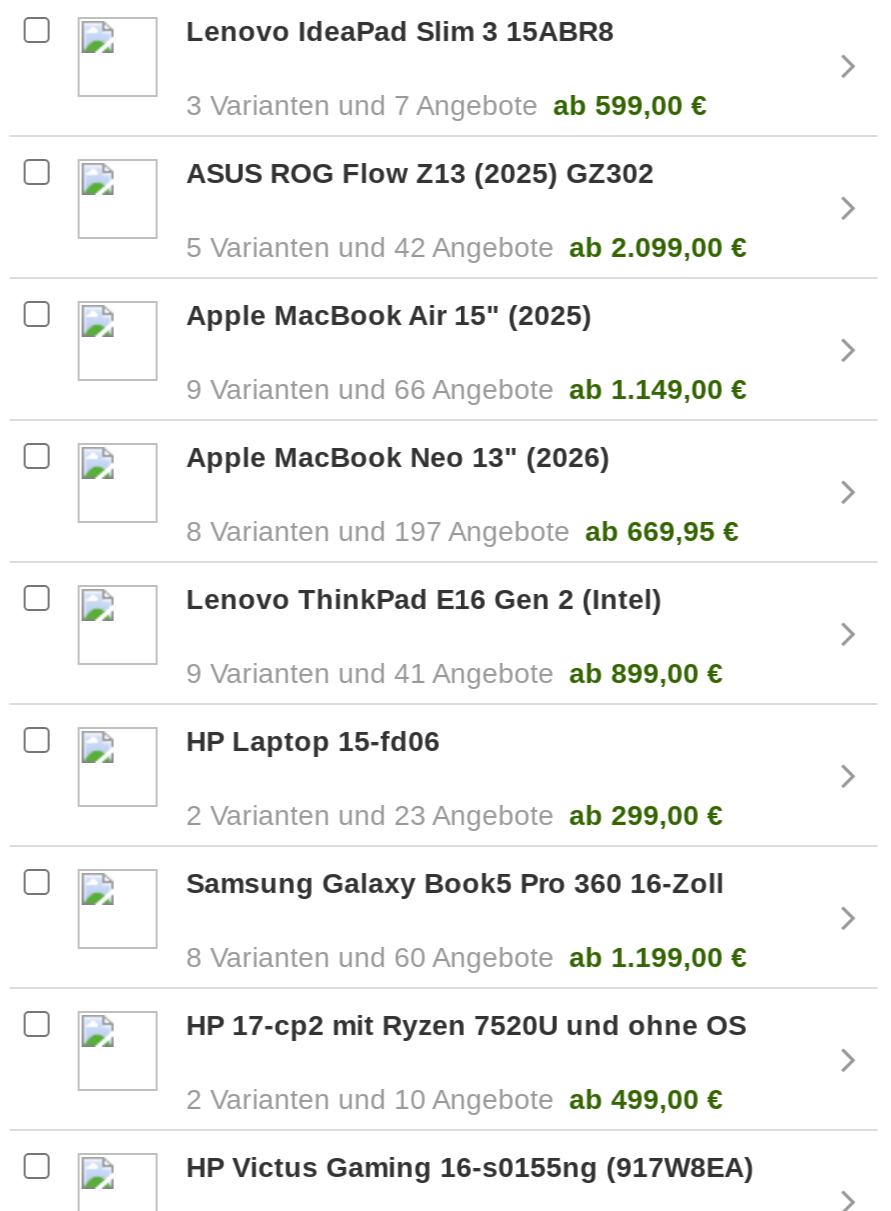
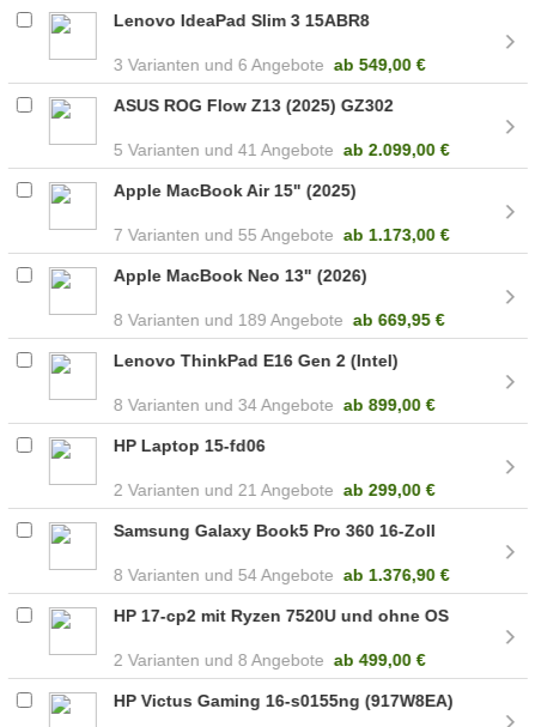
- 7 Angebote ab 599,00 €
+ 6 Angebote ab 549,00 €

- 42 Angebote ab 2.099,00 €
+ 41 Angebote ab 2.099,00 €

- 9
+ 7

- 66 Angebote ab 1.149,00 €
+ 55 Angebote ab 1.173,00 €

- 197 Angebote ab 669,95 €
+ 189 Angebote ab 669,95 €

- 9
+ 8

- 41 Angebote ab 899,00 €
+ 34 Angebote ab 899,00 €

- 23 Angebote ab 299,00 €
+ 21 Angebote ab 299,00 €

- 60 Angebote ab 1.199,00 €
+ 54 Angebote ab 1.376,90 €

- 10 Angebote ab 499,00 €
+ 8 Angebote ab 499,00 €
